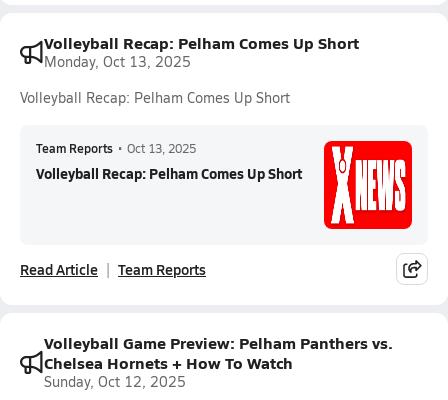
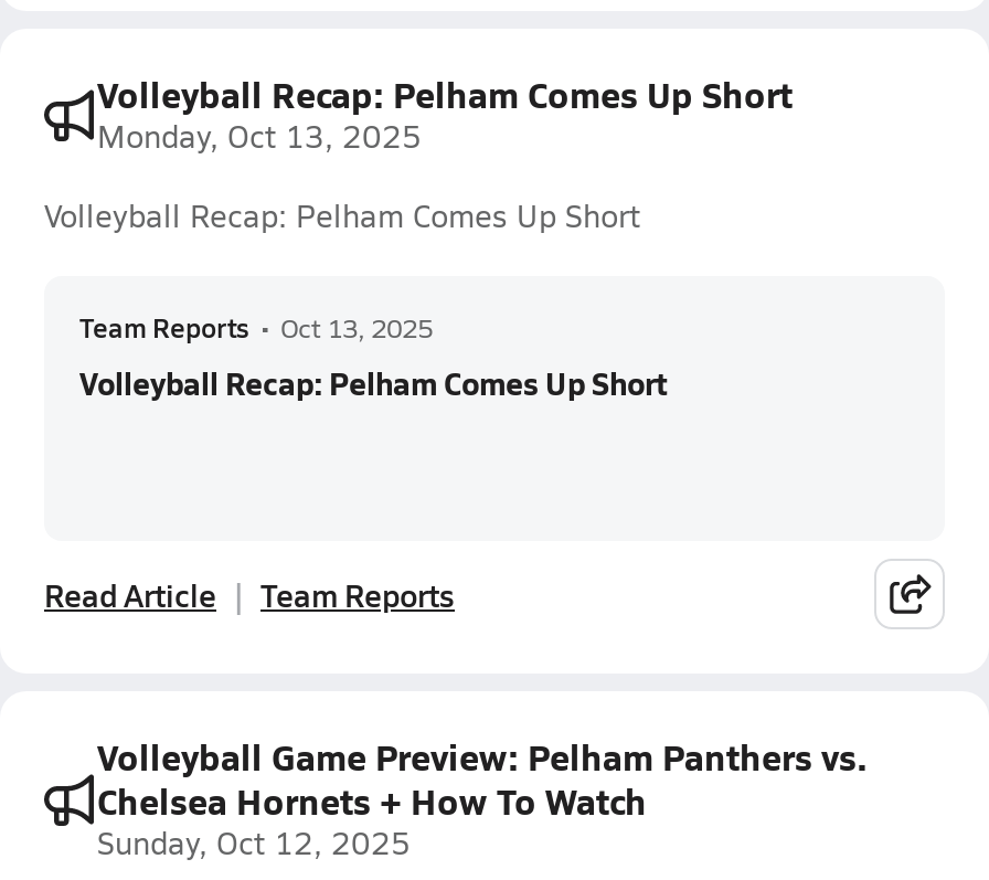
- [image]
